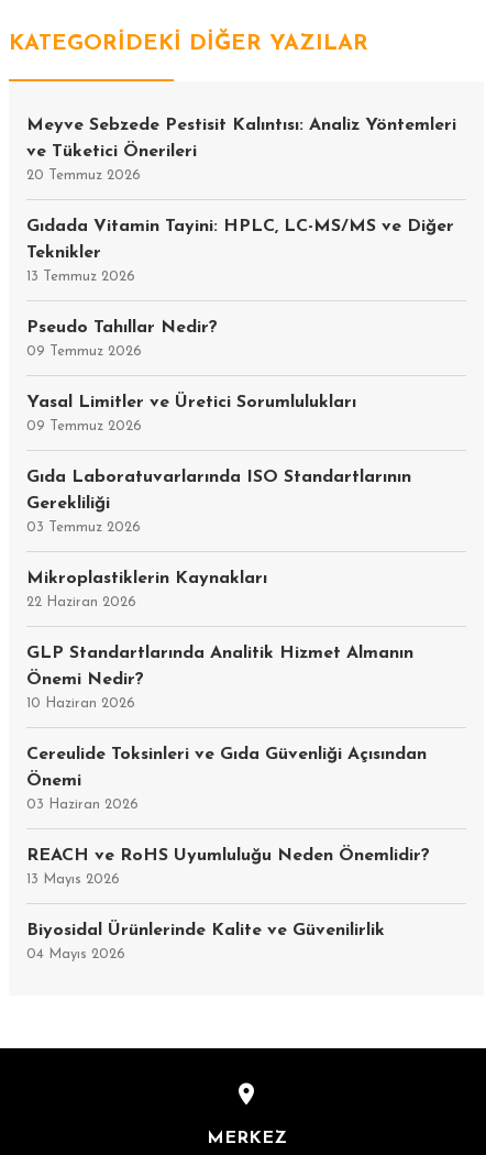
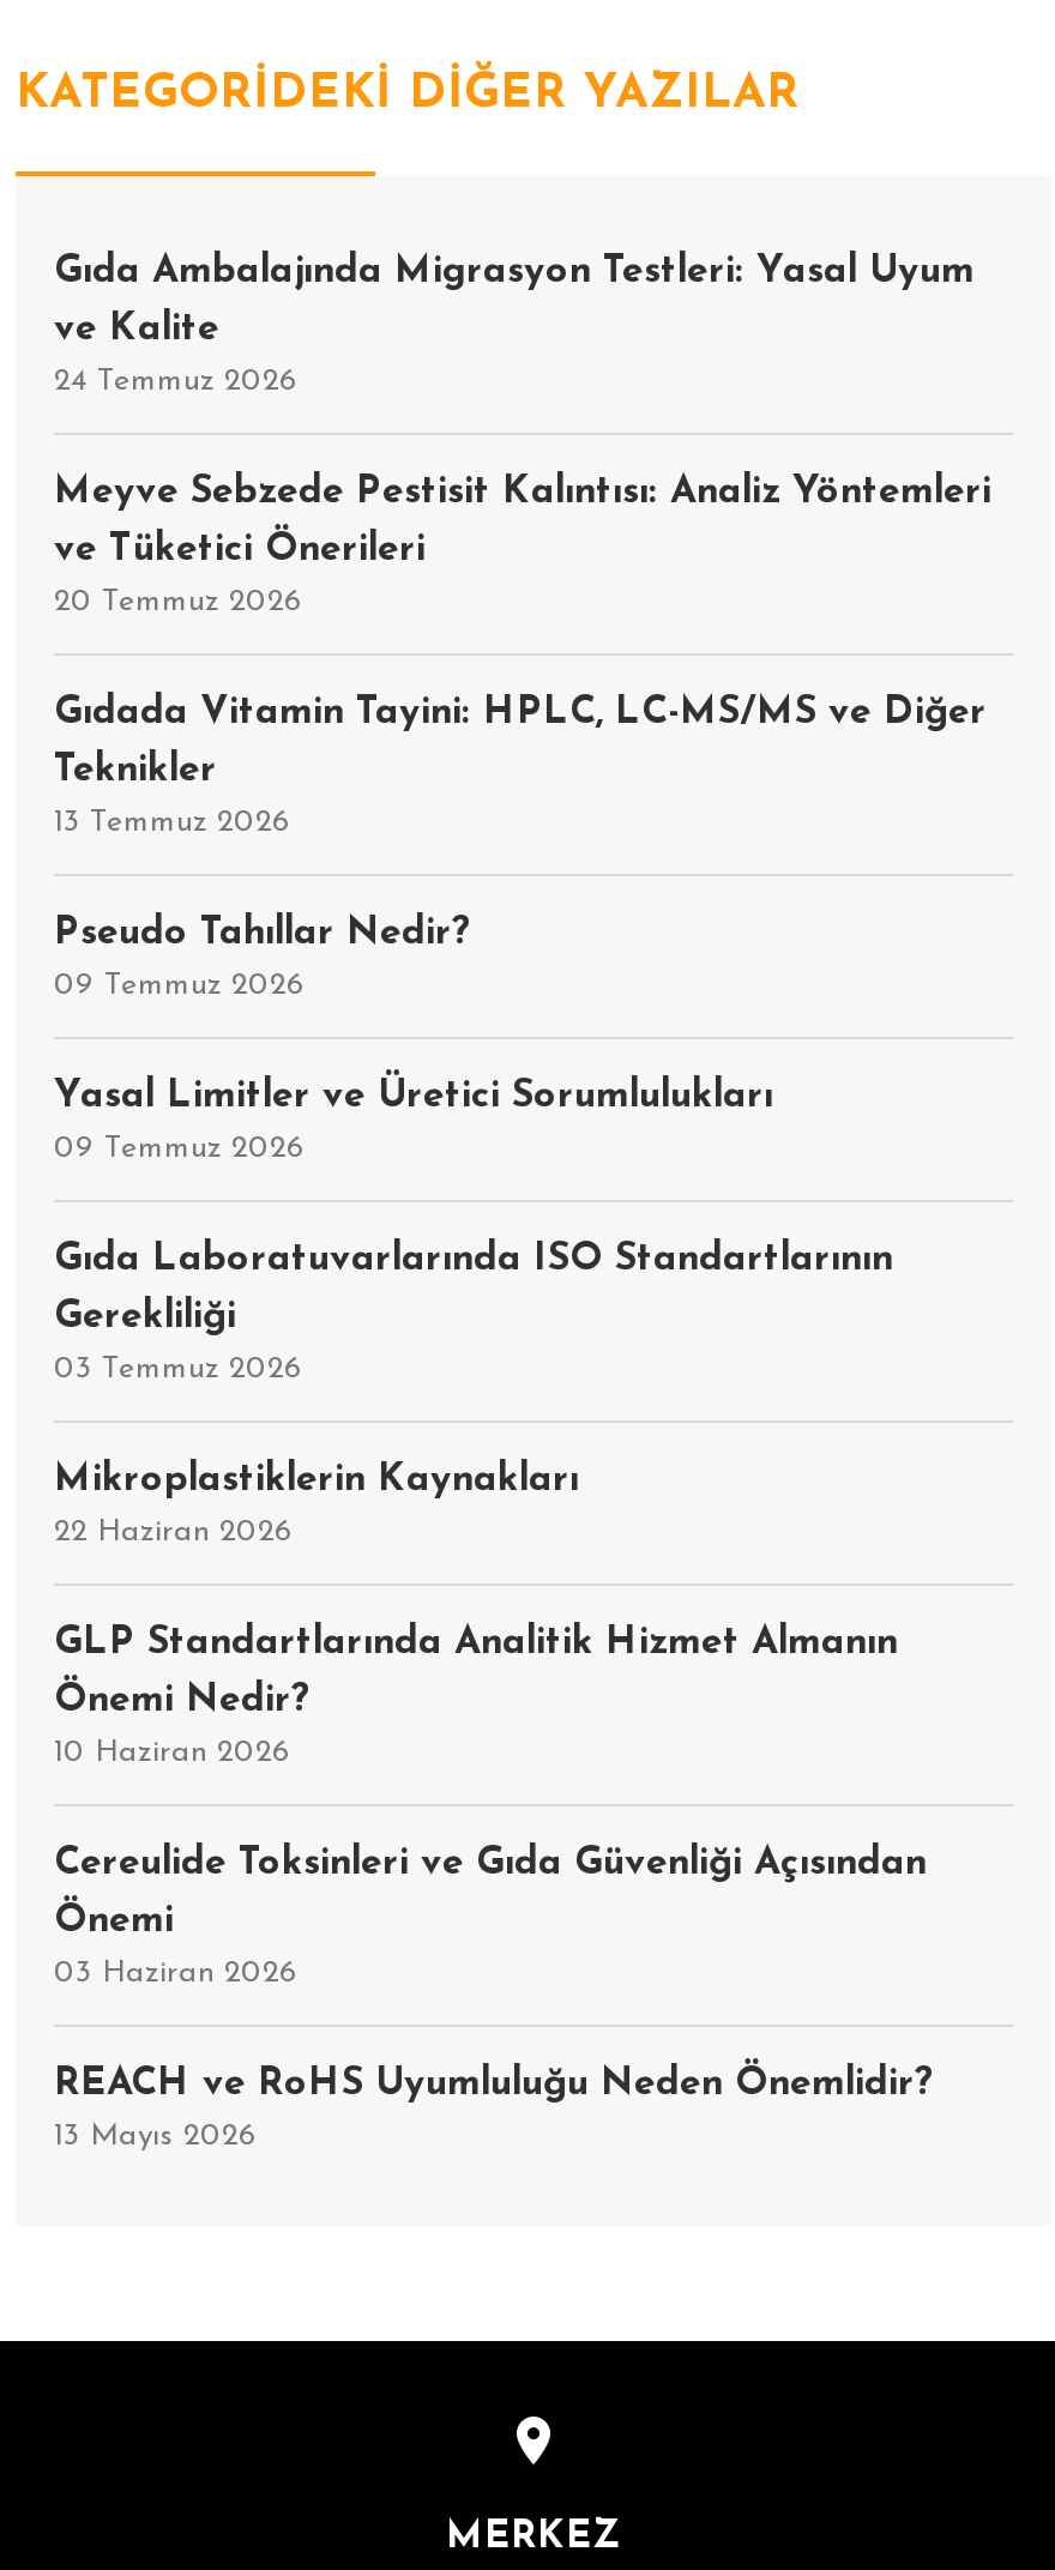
+ Gıda Ambalajında Migrasyon Testleri: Yasal Uyum
+ ve Kalite
+ 24 Temmuz 2026

moved down: Meyve Sebzede Pestisit Kalıntısı: Analiz Yöntemleri | ve Tüketici Önerileri | 20 Temmuz 2026 | ... | REACH ve RoHS Uyumluluğu Neden Önemlidir? | 13 Mayıs 2026

- Biyosidal Ürünlerinde Kalite ve Güvenilirlik
- 04 Mayıs 2026
